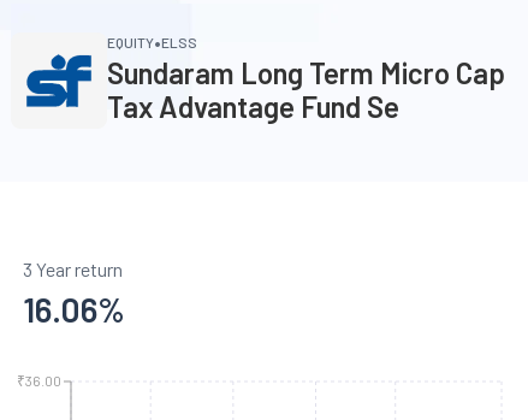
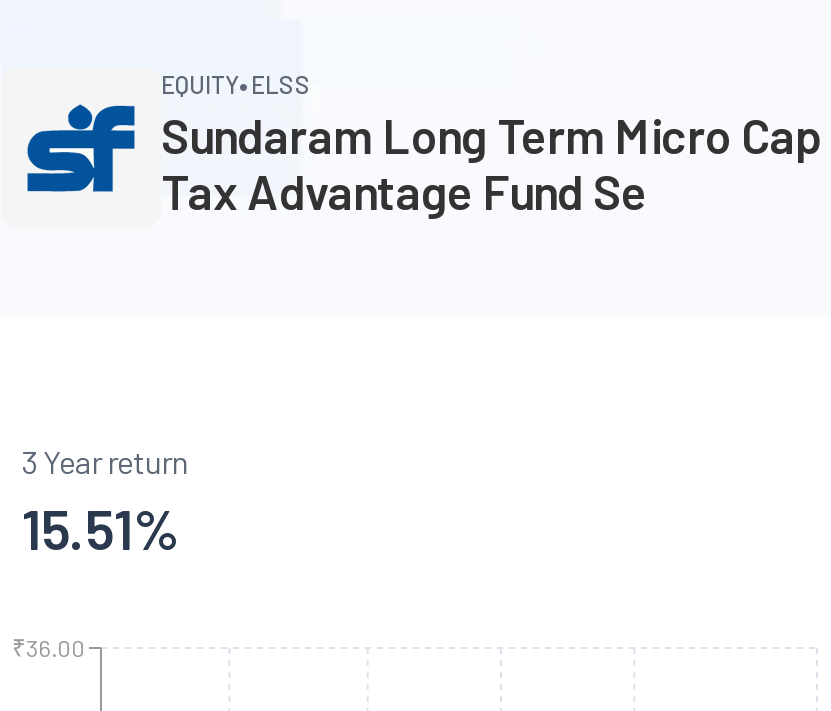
- 16.06%
+ 15.51%
